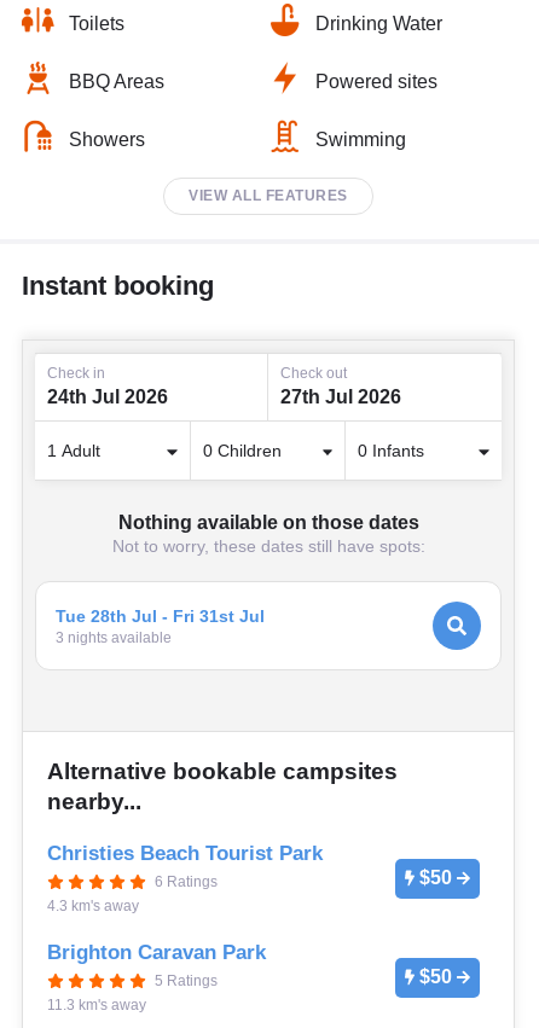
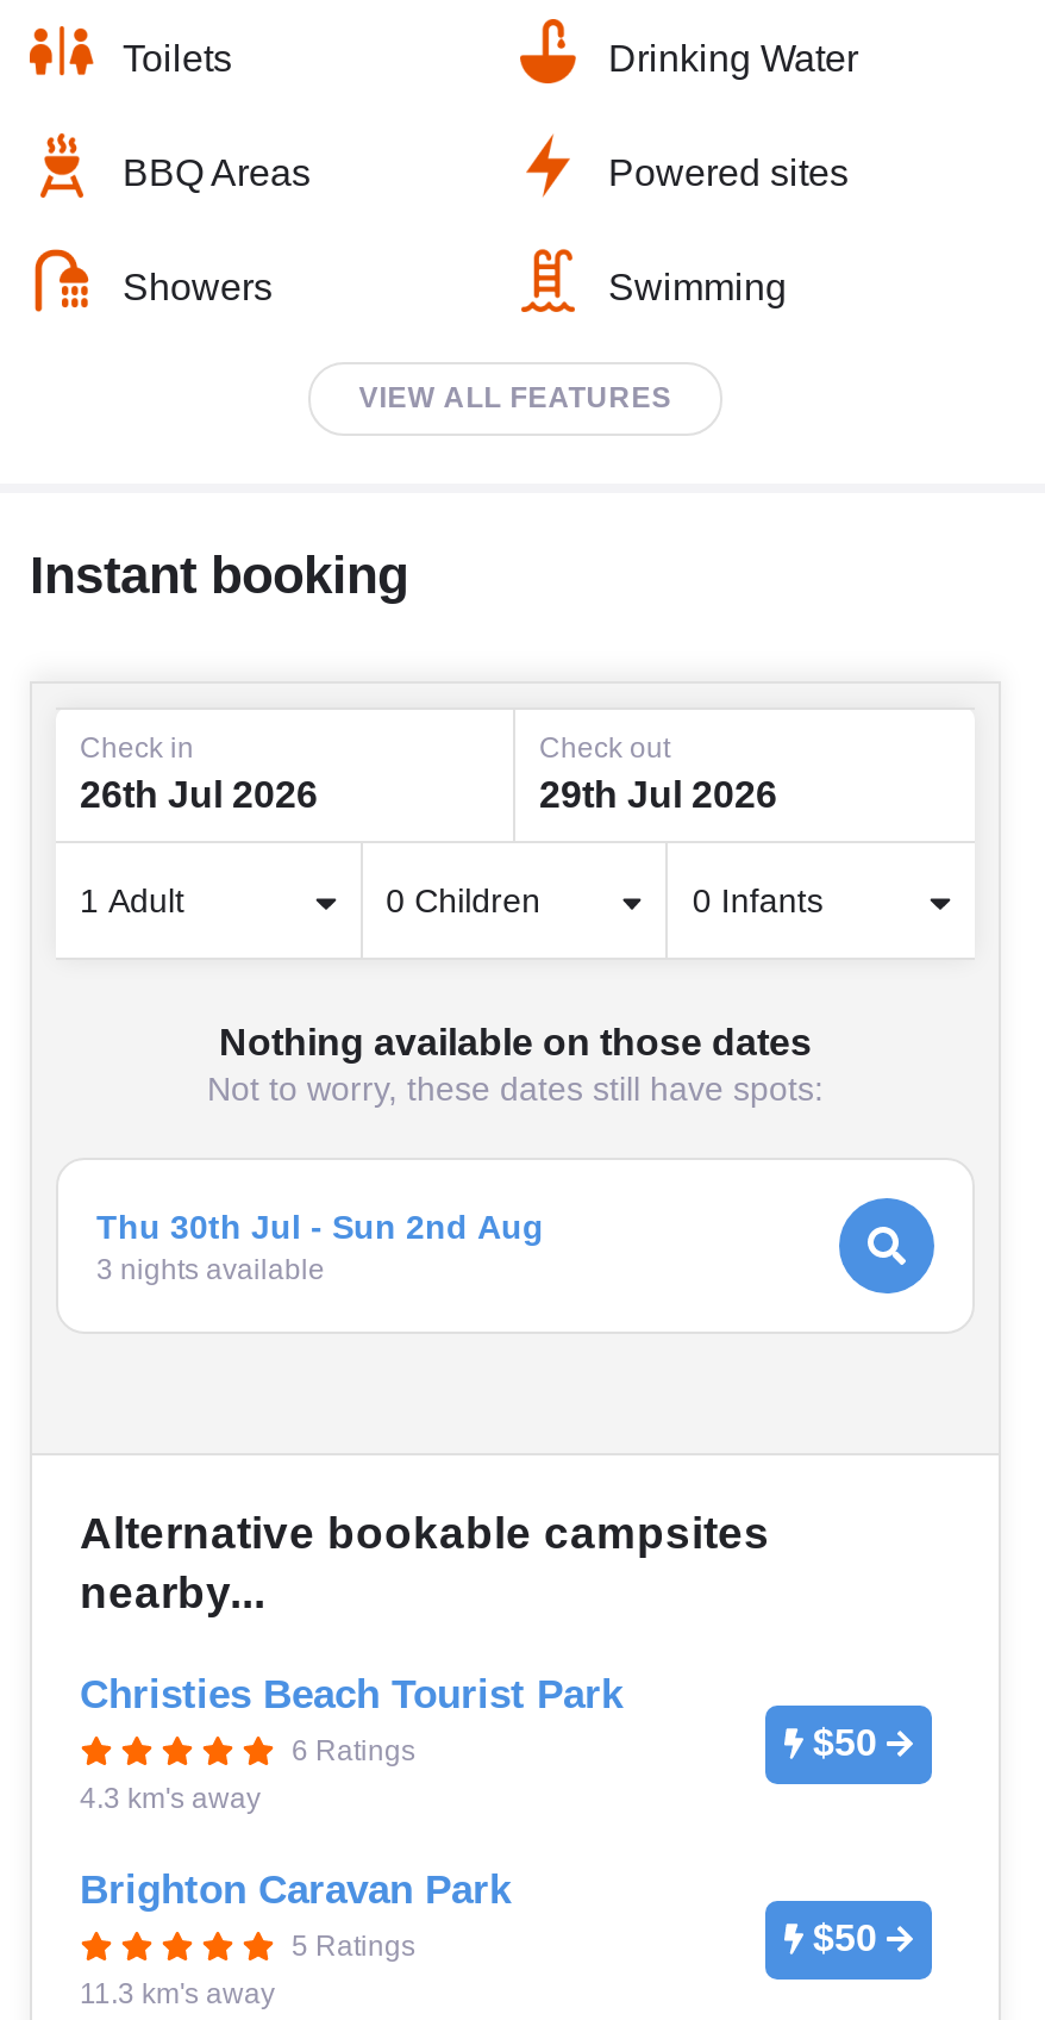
- 24th Jul 2026
+ 26th Jul 2026

- 27th Jul 2026
+ 29th Jul 2026

- Tue 28th Jul - Fri 31st Jul
+ Thu 30th Jul - Sun 2nd Aug
